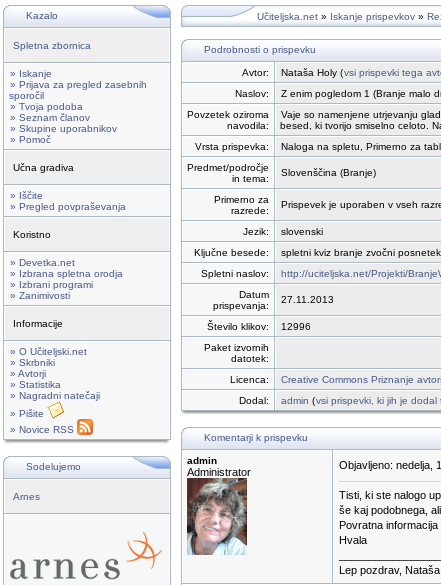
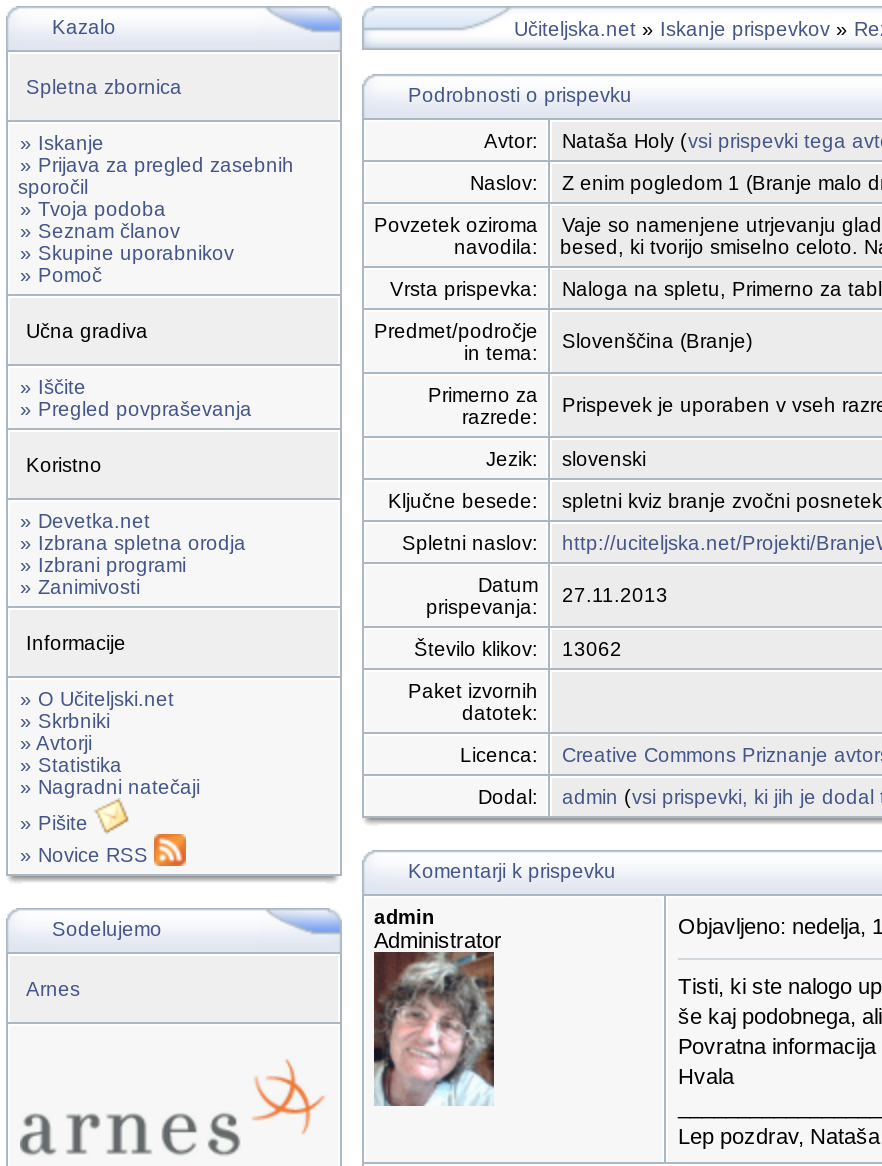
- Število klikov: 12996
+ Število klikov: 13062
